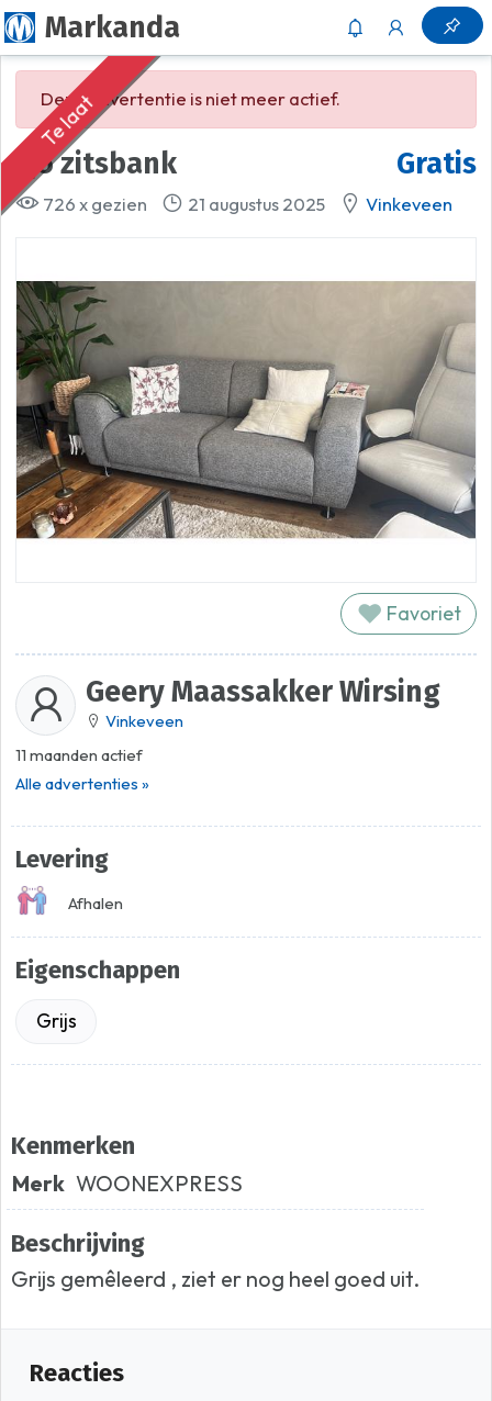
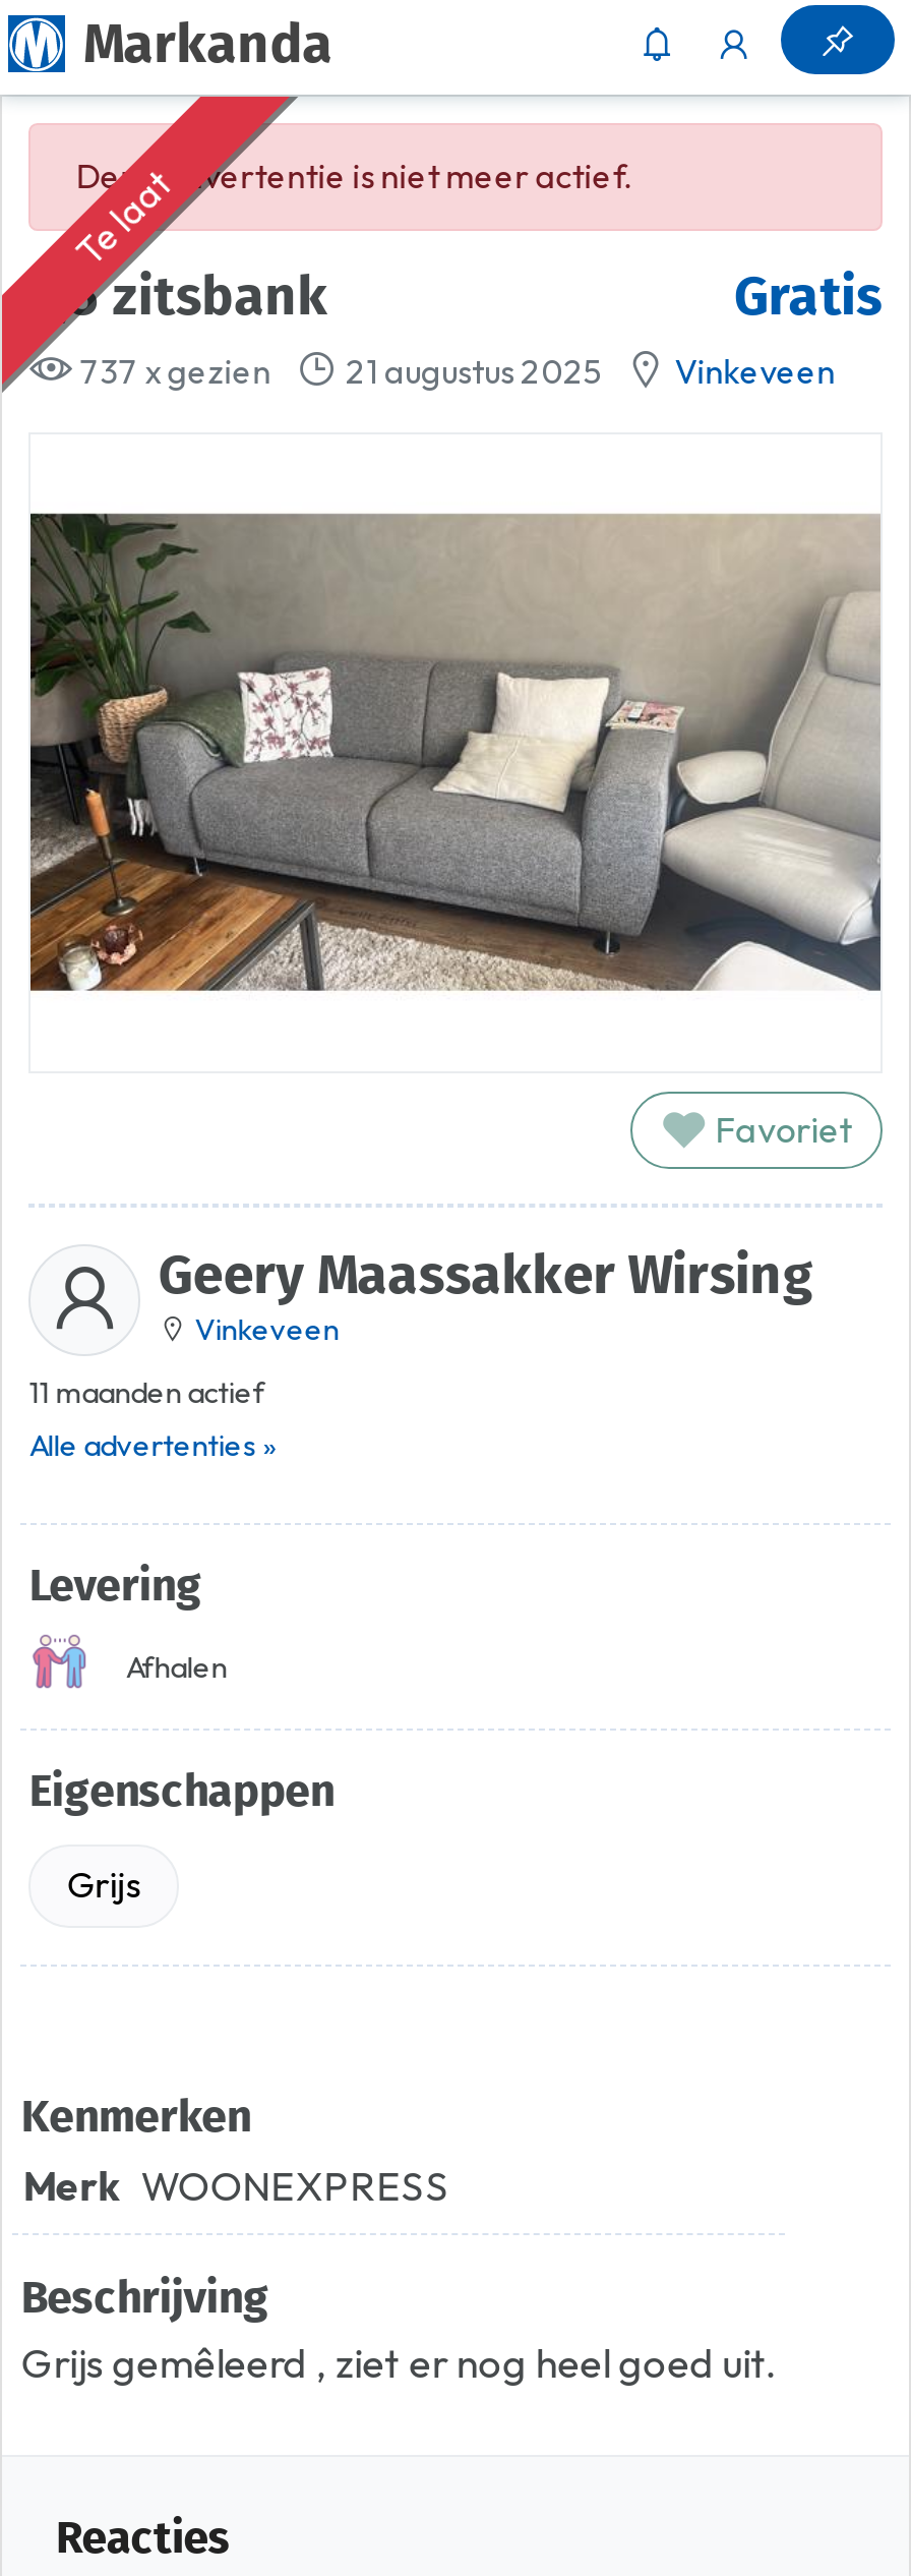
- 726 x gezien 21 augustus 2025 Vinkeveen
+ 737 x gezien 21 augustus 2025 Vinkeveen
